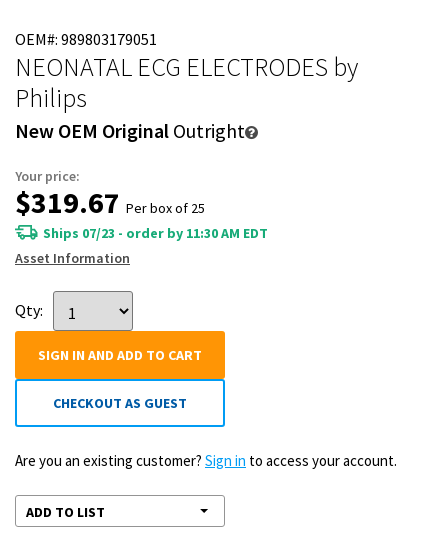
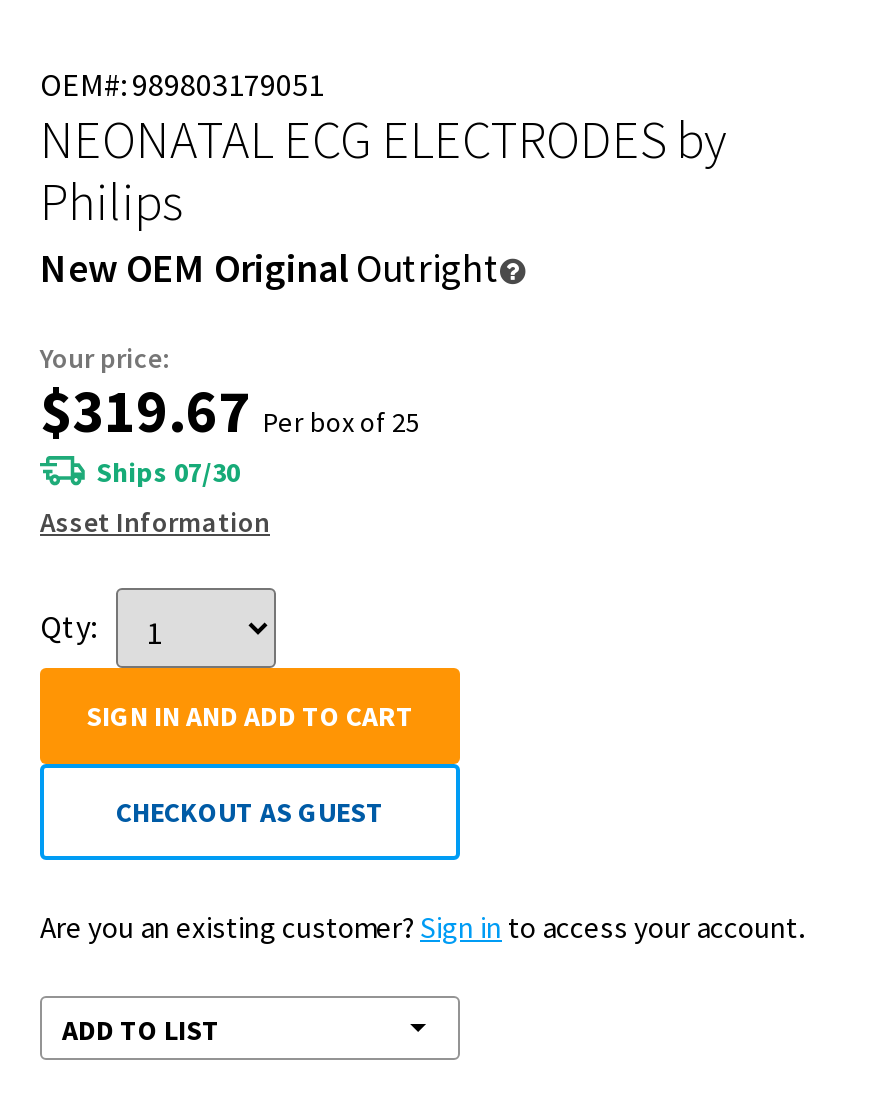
- Ships 07/23 - order by 11:30 AM EDT
+ Ships 07/30
